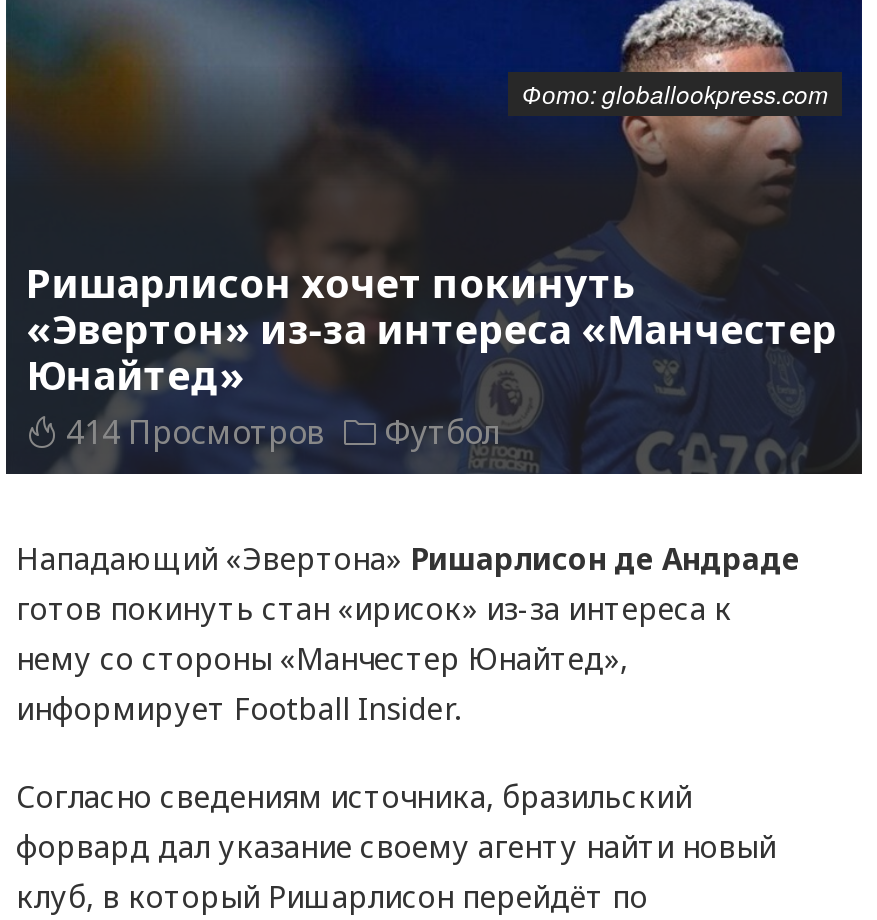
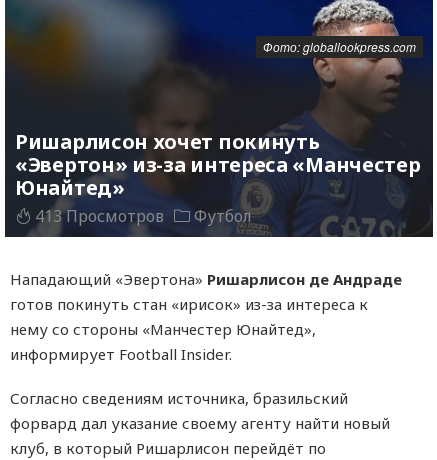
- 414 Просмотров Футбол
+ 413 Просмотров Футбол
